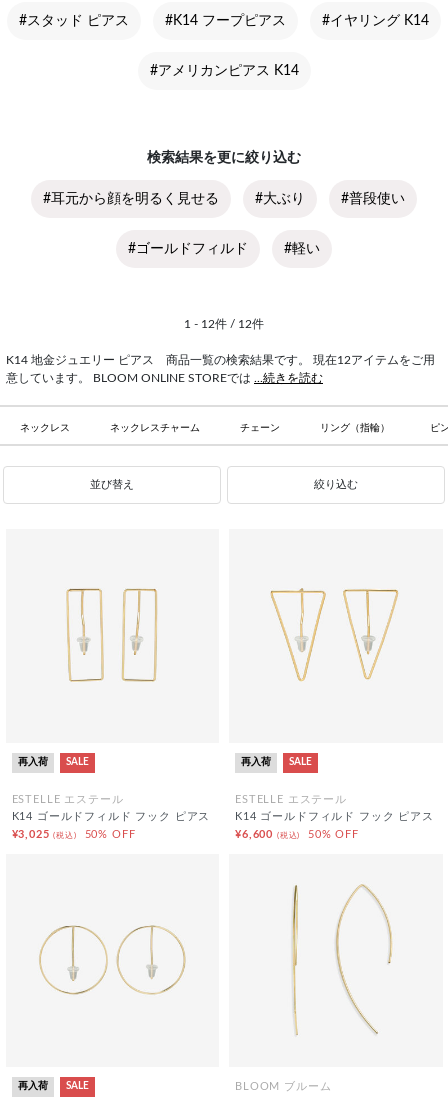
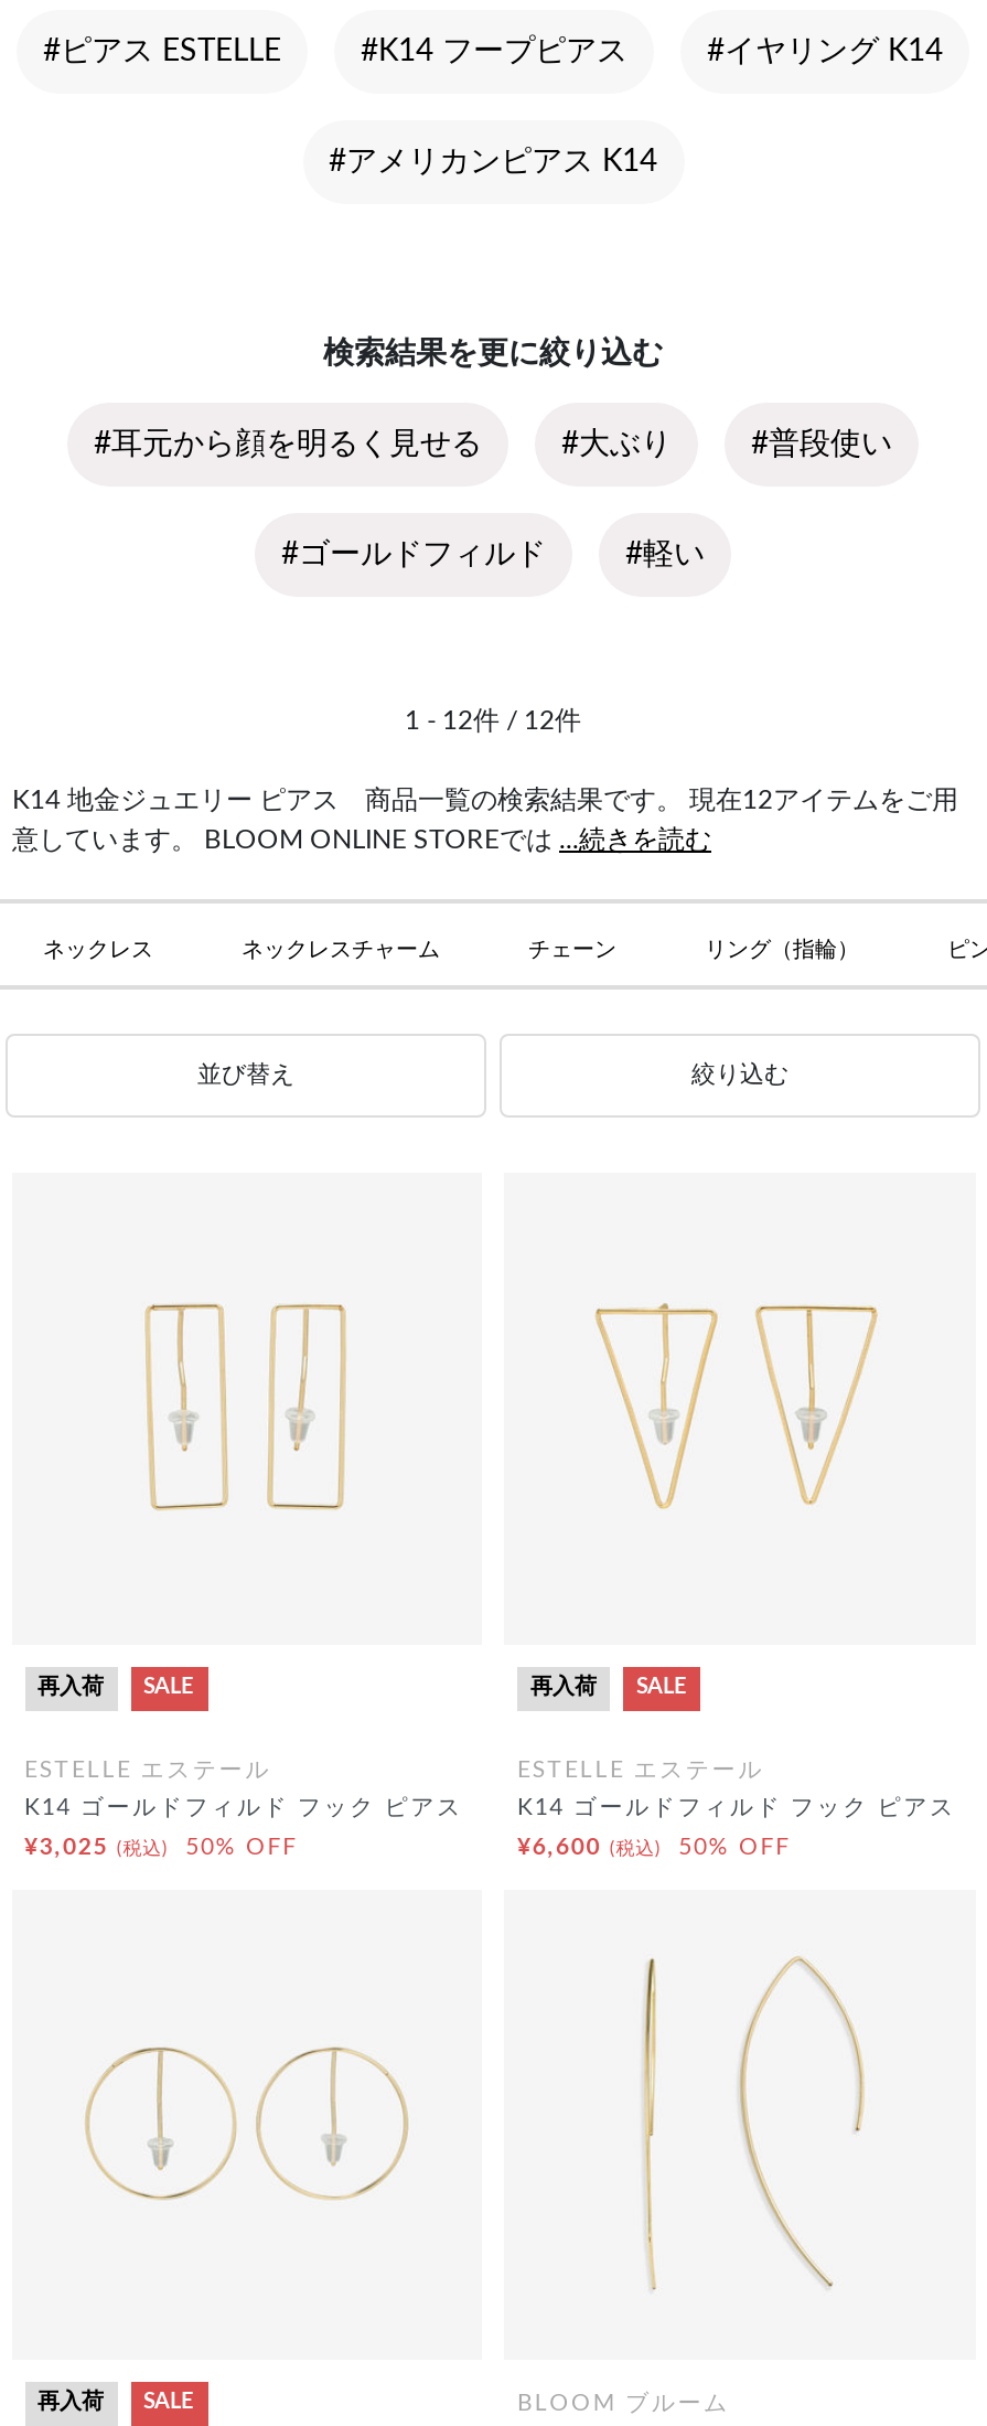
- #スタッド ピアス
+ #ピアス ESTELLE
